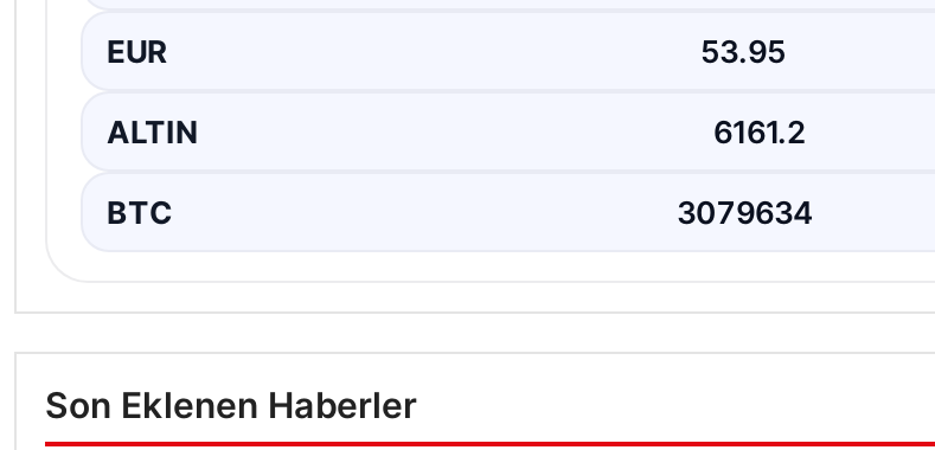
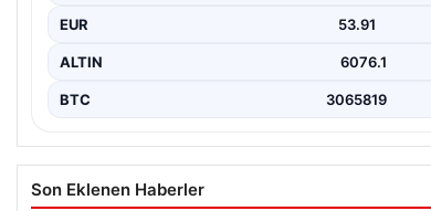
- 53.95
+ 53.91

- 6161.2
+ 6076.1

- 3079634
+ 3065819
